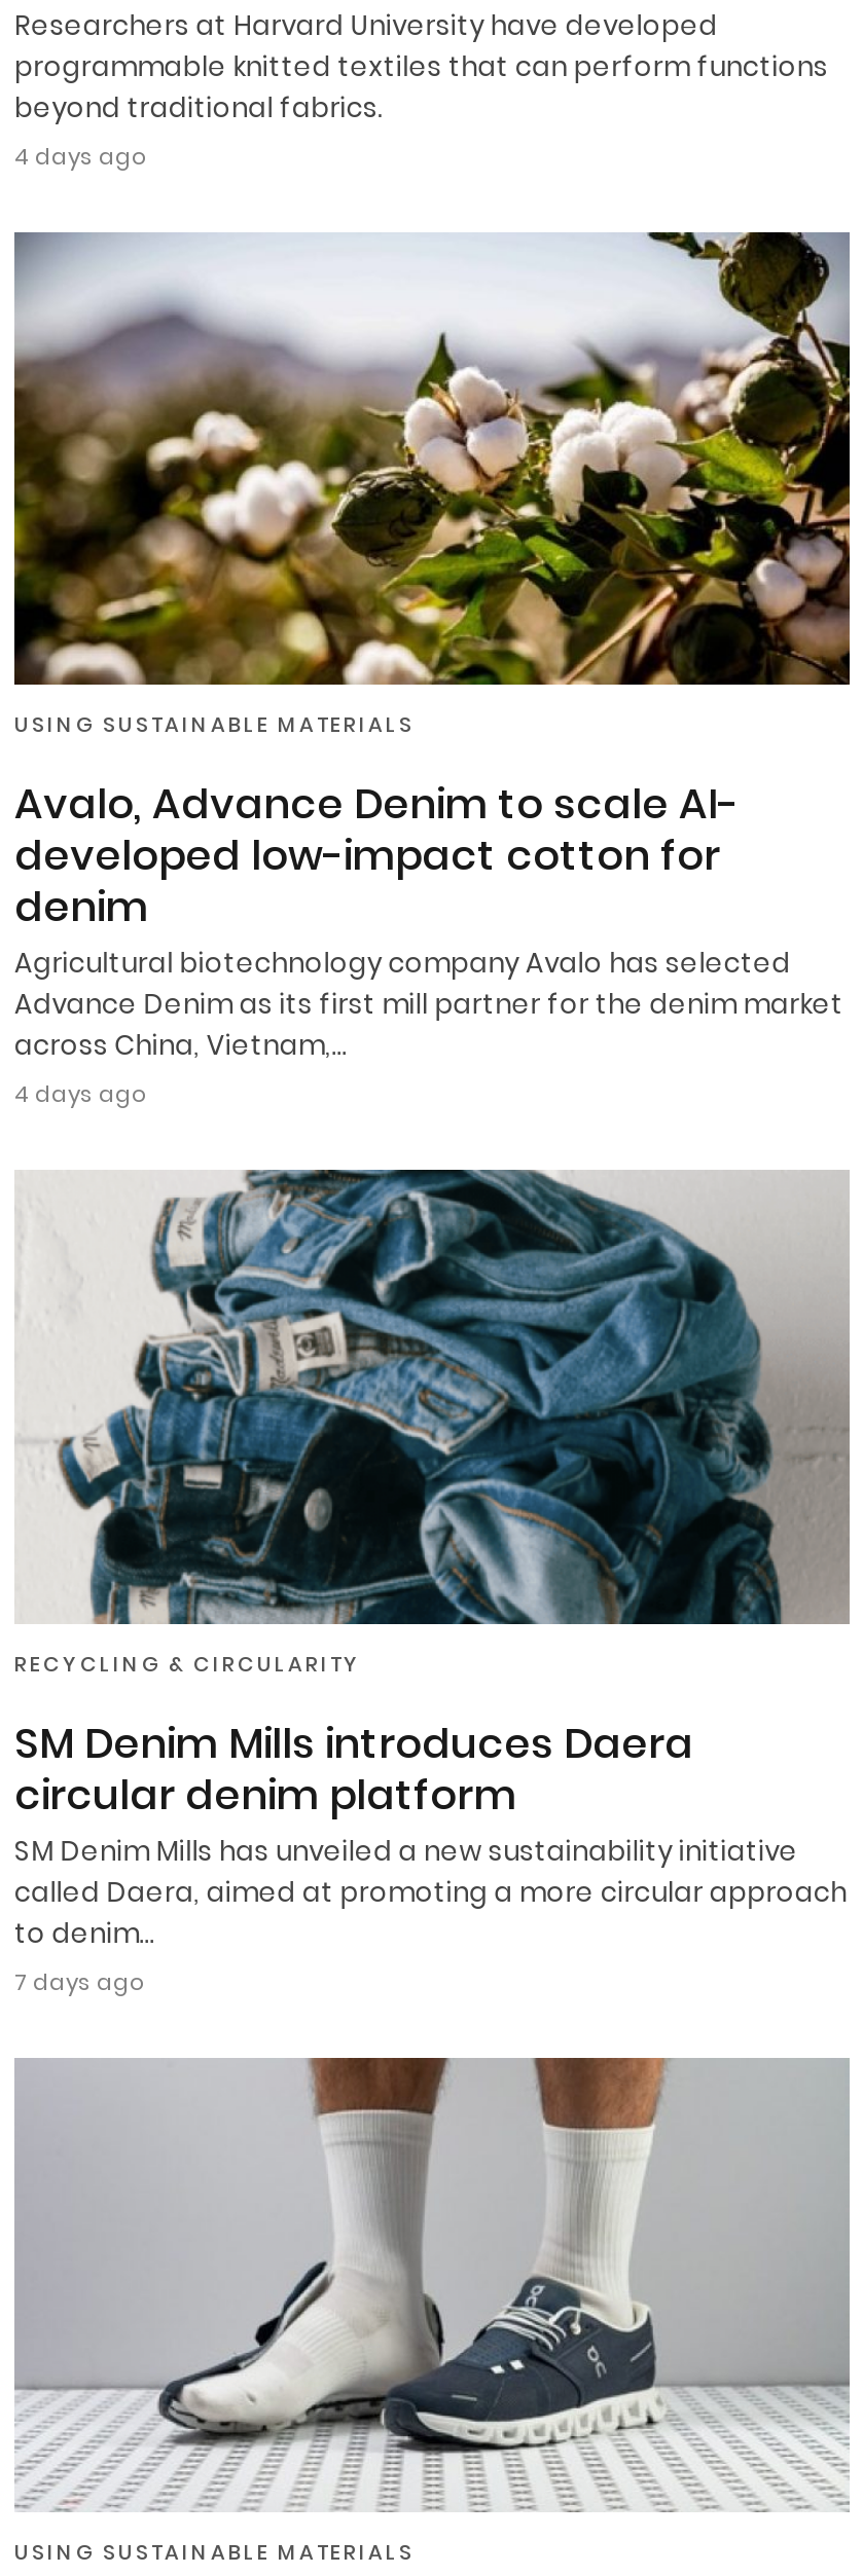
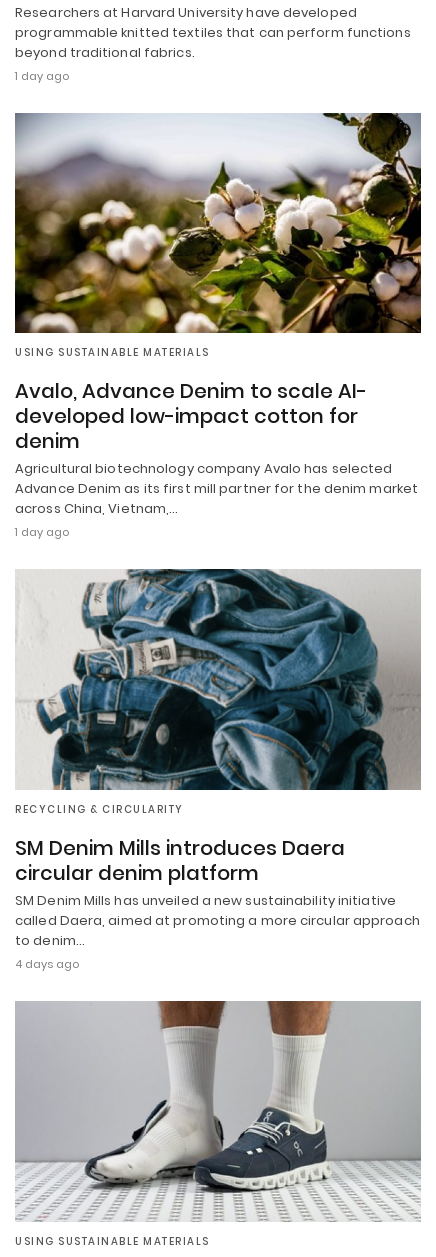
- 4 days ago
+ 1 day ago

- 4 days ago
+ 1 day ago

- 7 days ago
+ 4 days ago
